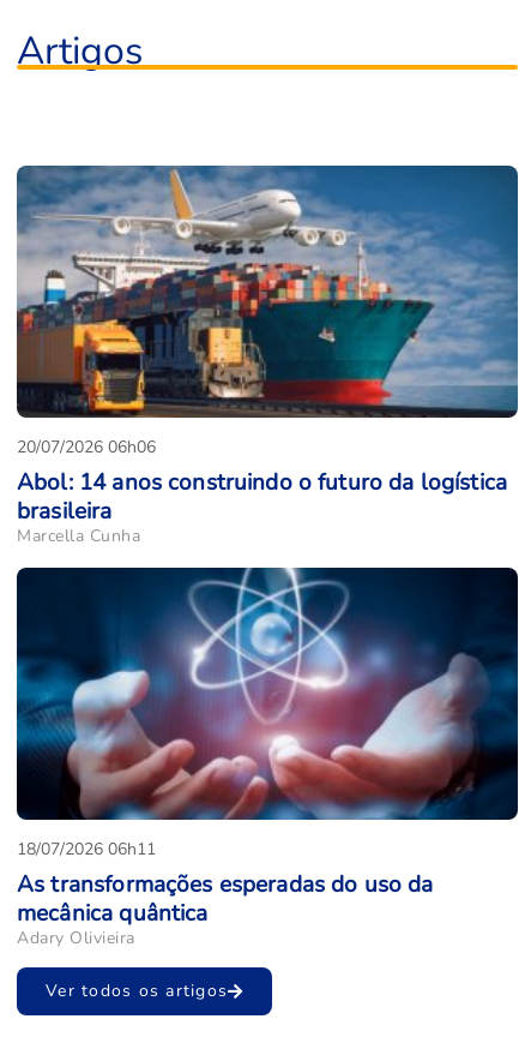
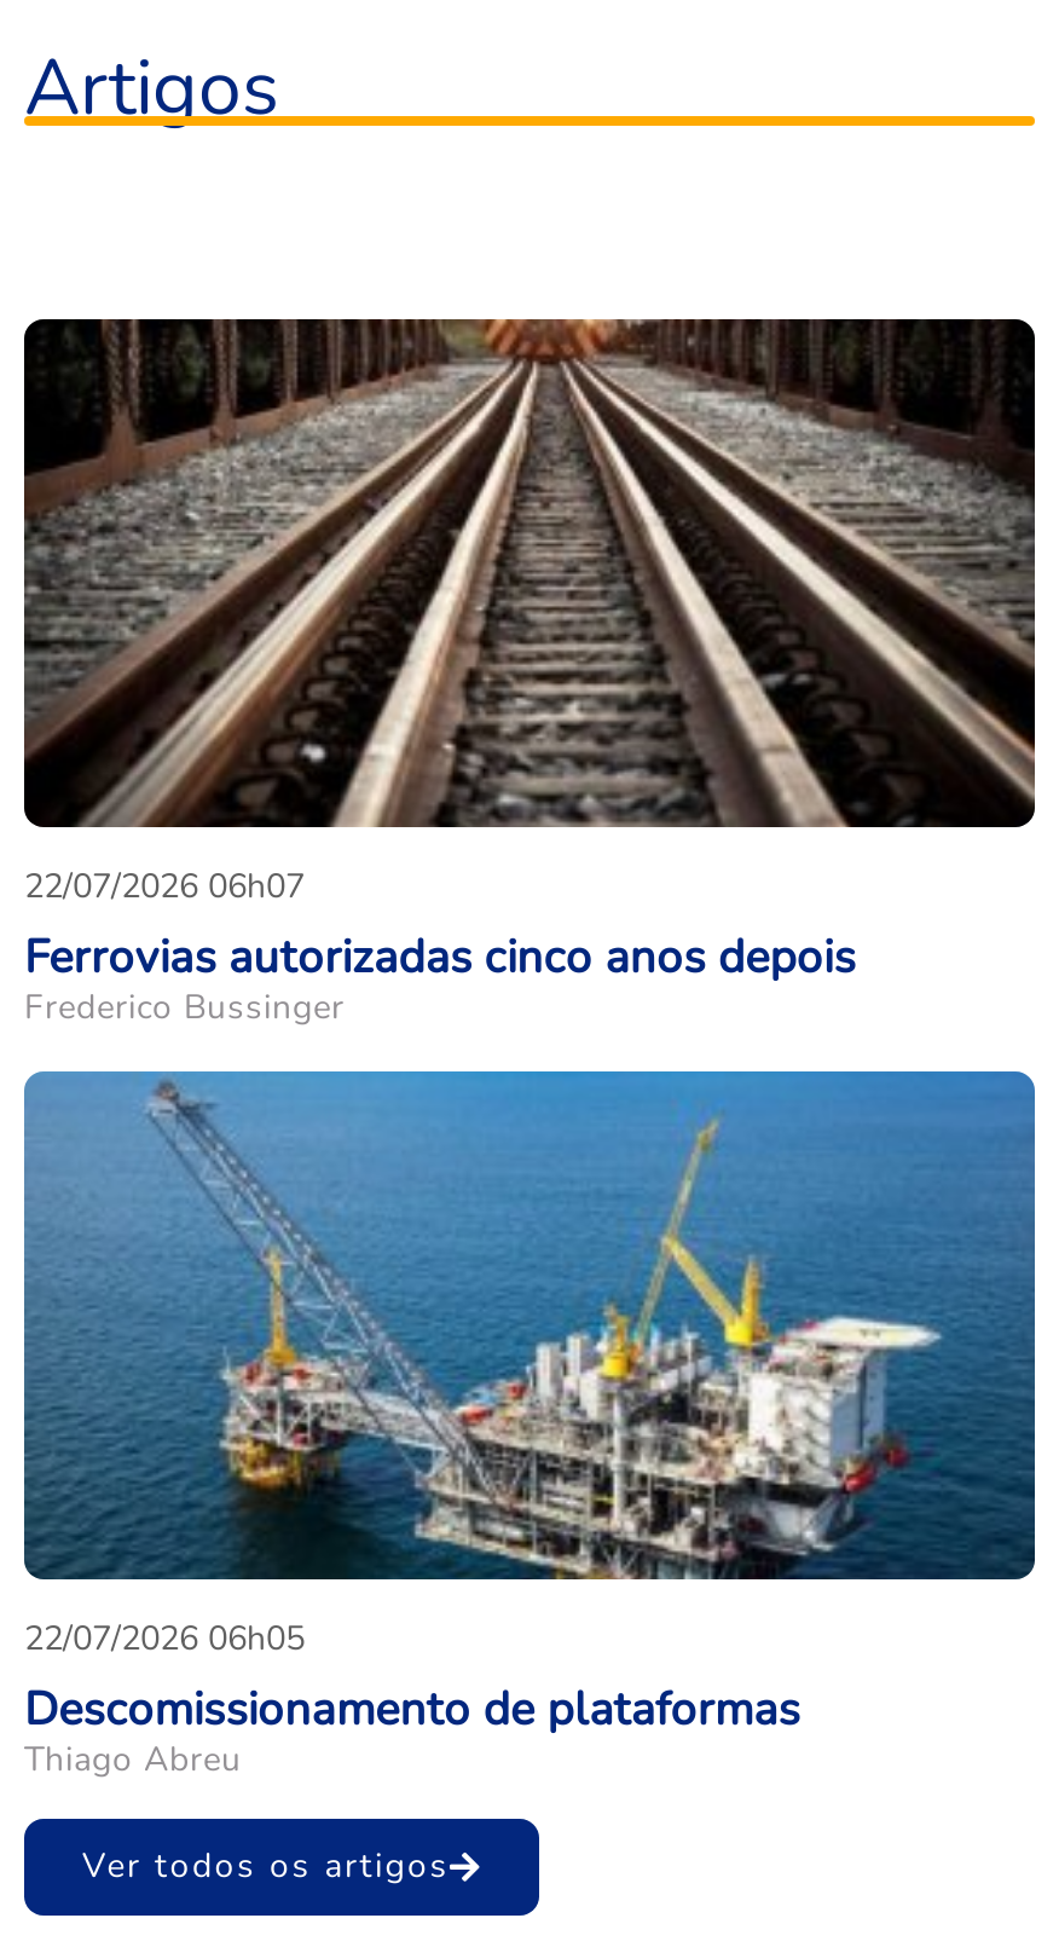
- [image]
- 20/07/2026 06h06
- Abol: 14 anos construindo o futuro da logística
- brasileira
- Marcella Cunha
+ [image]
+ 22/07/2026 06h07
+ Ferrovias autorizadas cinco anos depois
+ Frederico Bussinger

- [image]
- 18/07/2026 06h11
- As transformações esperadas do uso da
- mecânica quântica
- Adary Olivieira
+ [image]
+ 22/07/2026 06h05
+ Descomissionamento de plataformas
+ Thiago Abreu
